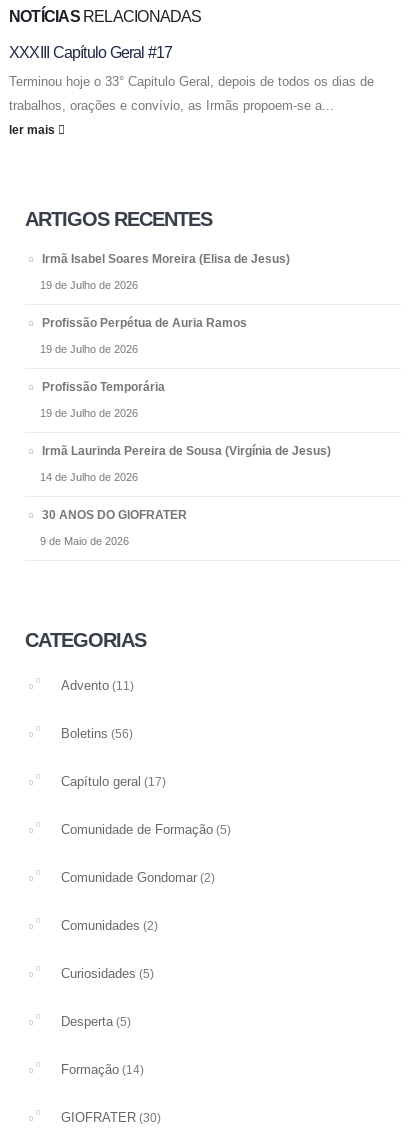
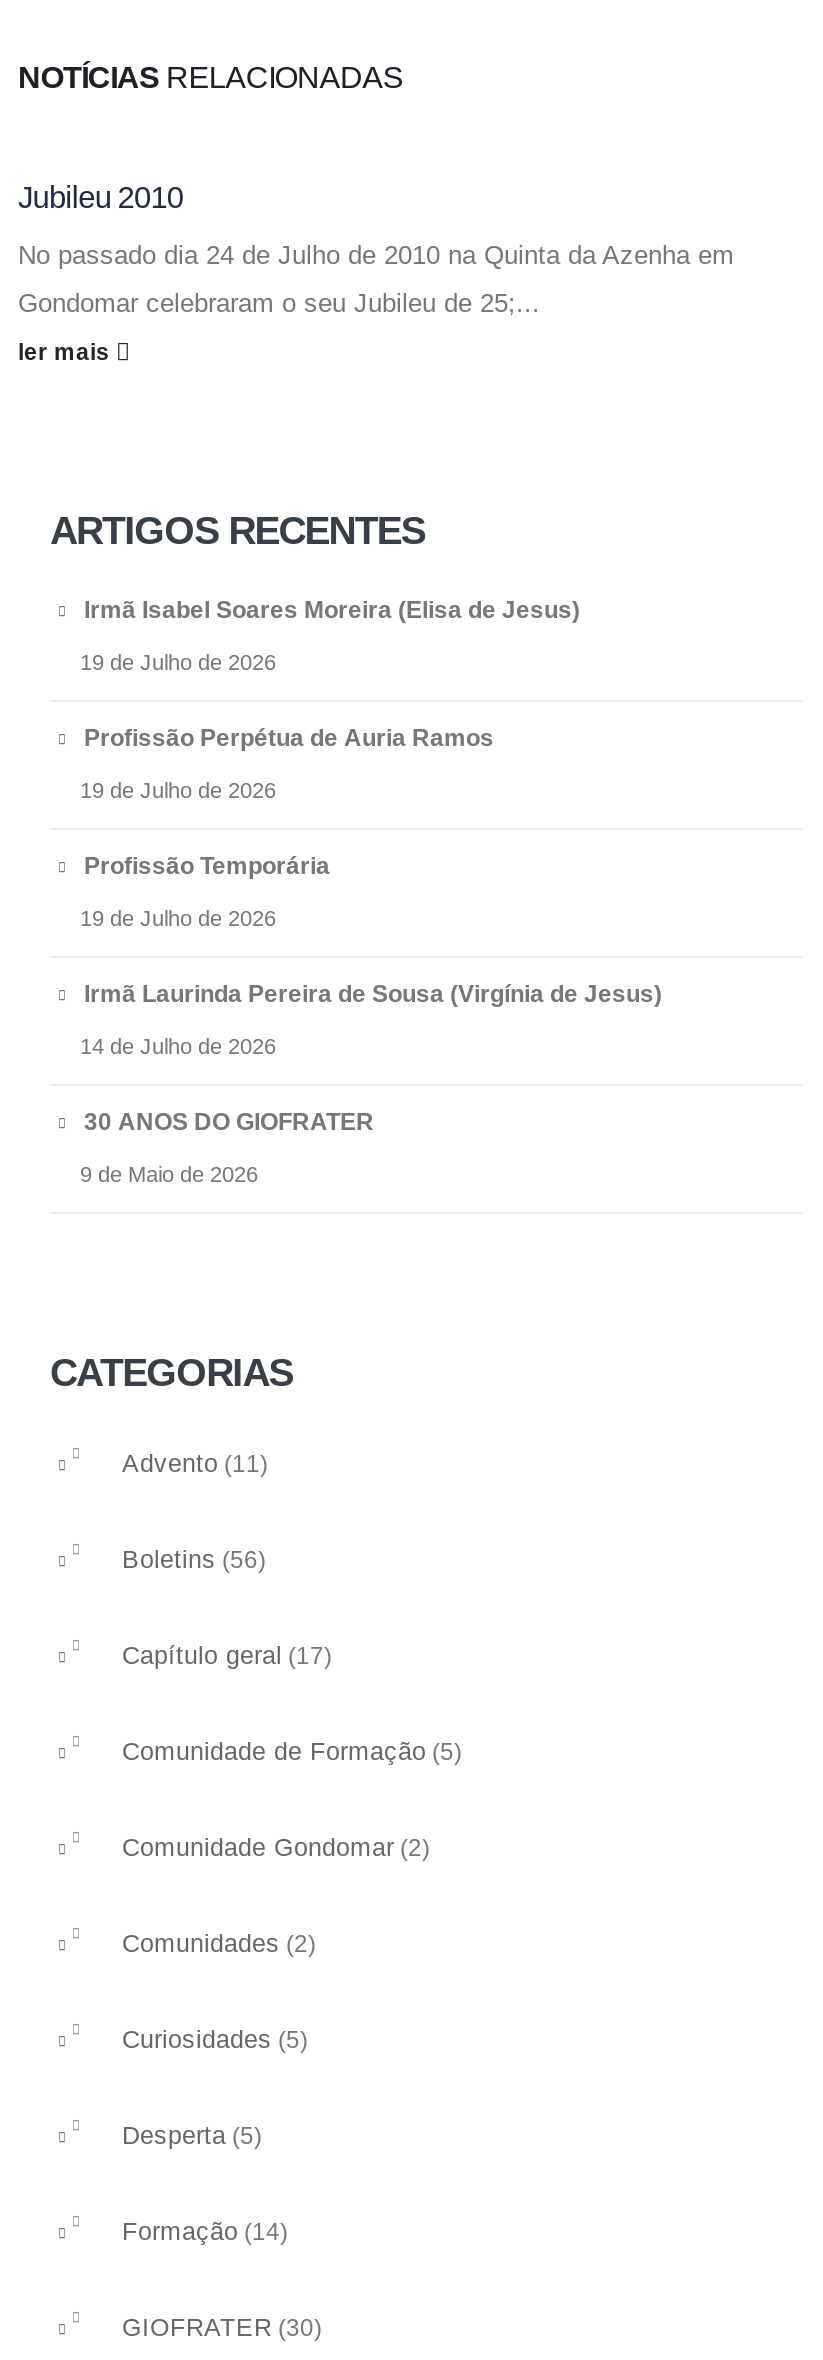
- XXXIII Capítulo Geral #17
+ Jubileu 2010

- Terminou hoje o 33° Capitulo Geral, depois de todos os dias de
+ No passado dia 24 de Julho de 2010 na Quinta da Azenha em

- trabalhos, orações e convívio, as Irmãs propoem-se a...
+ Gondomar celebraram o seu Jubileu de 25;...
